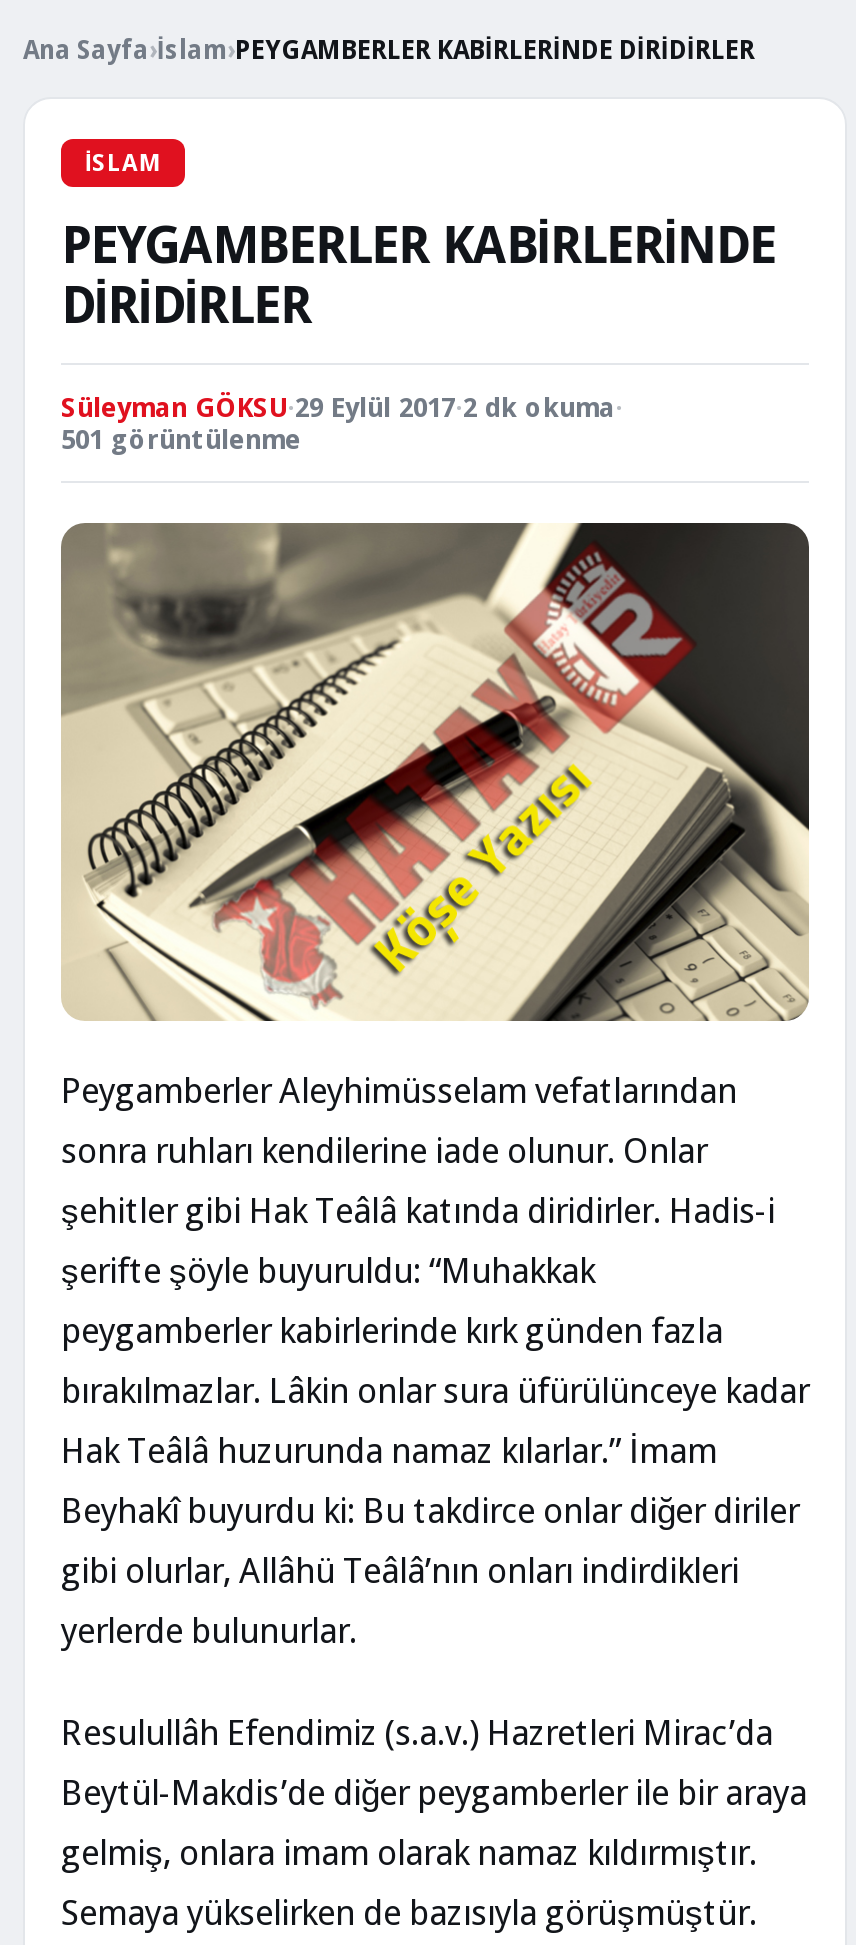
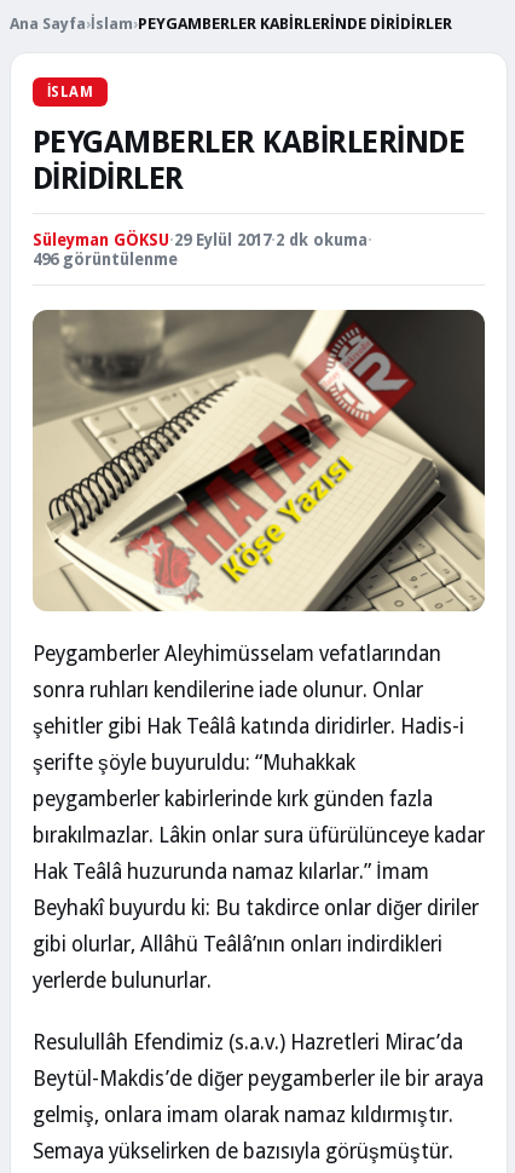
- 501 görüntülenme
+ 496 görüntülenme
